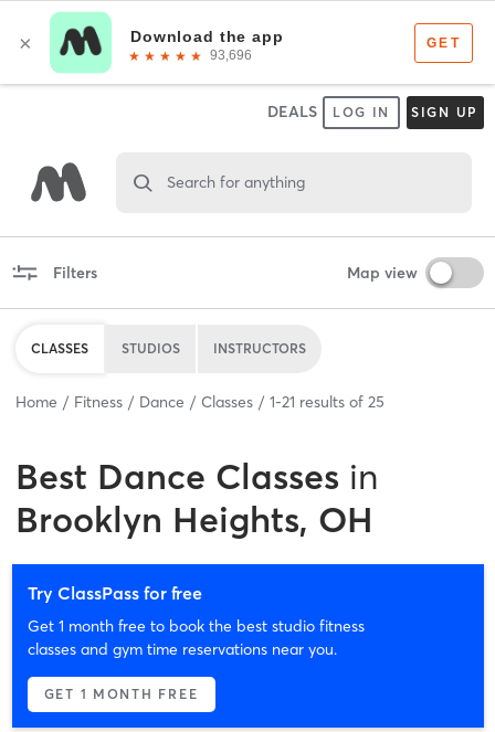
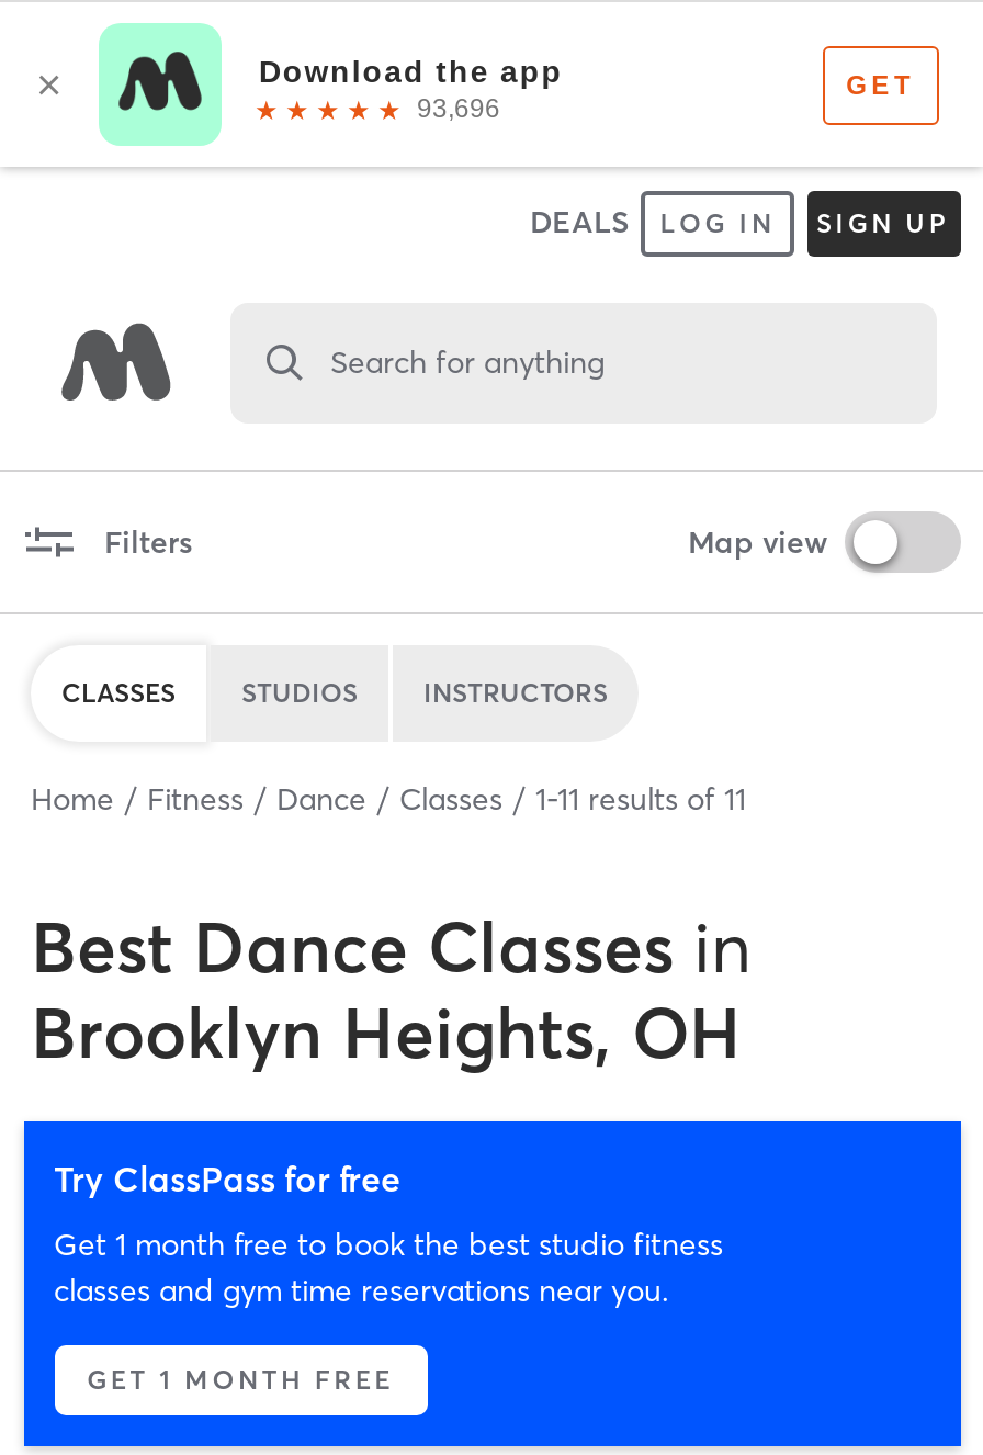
- Home Fitness Dance Classes 1-21 results of 25
+ Home Fitness Dance Classes 1-11 results of 11
